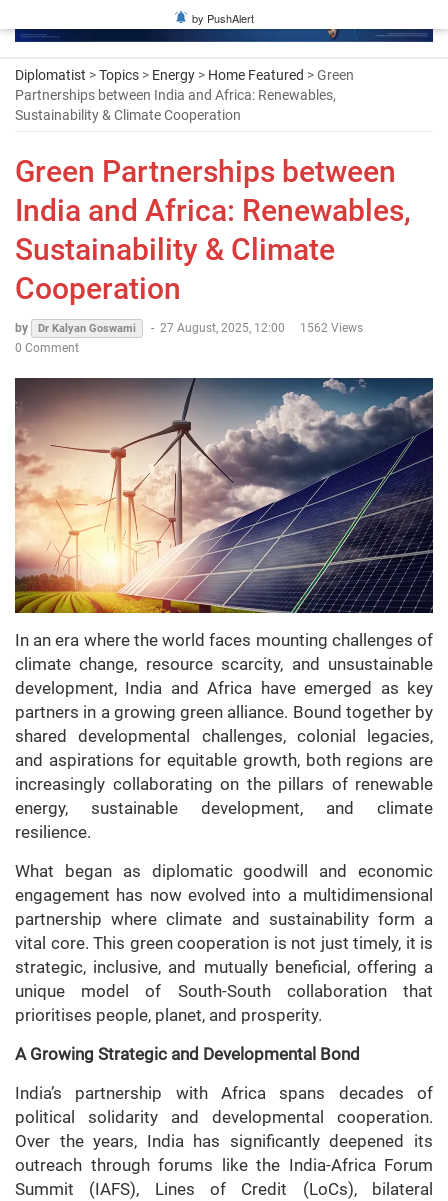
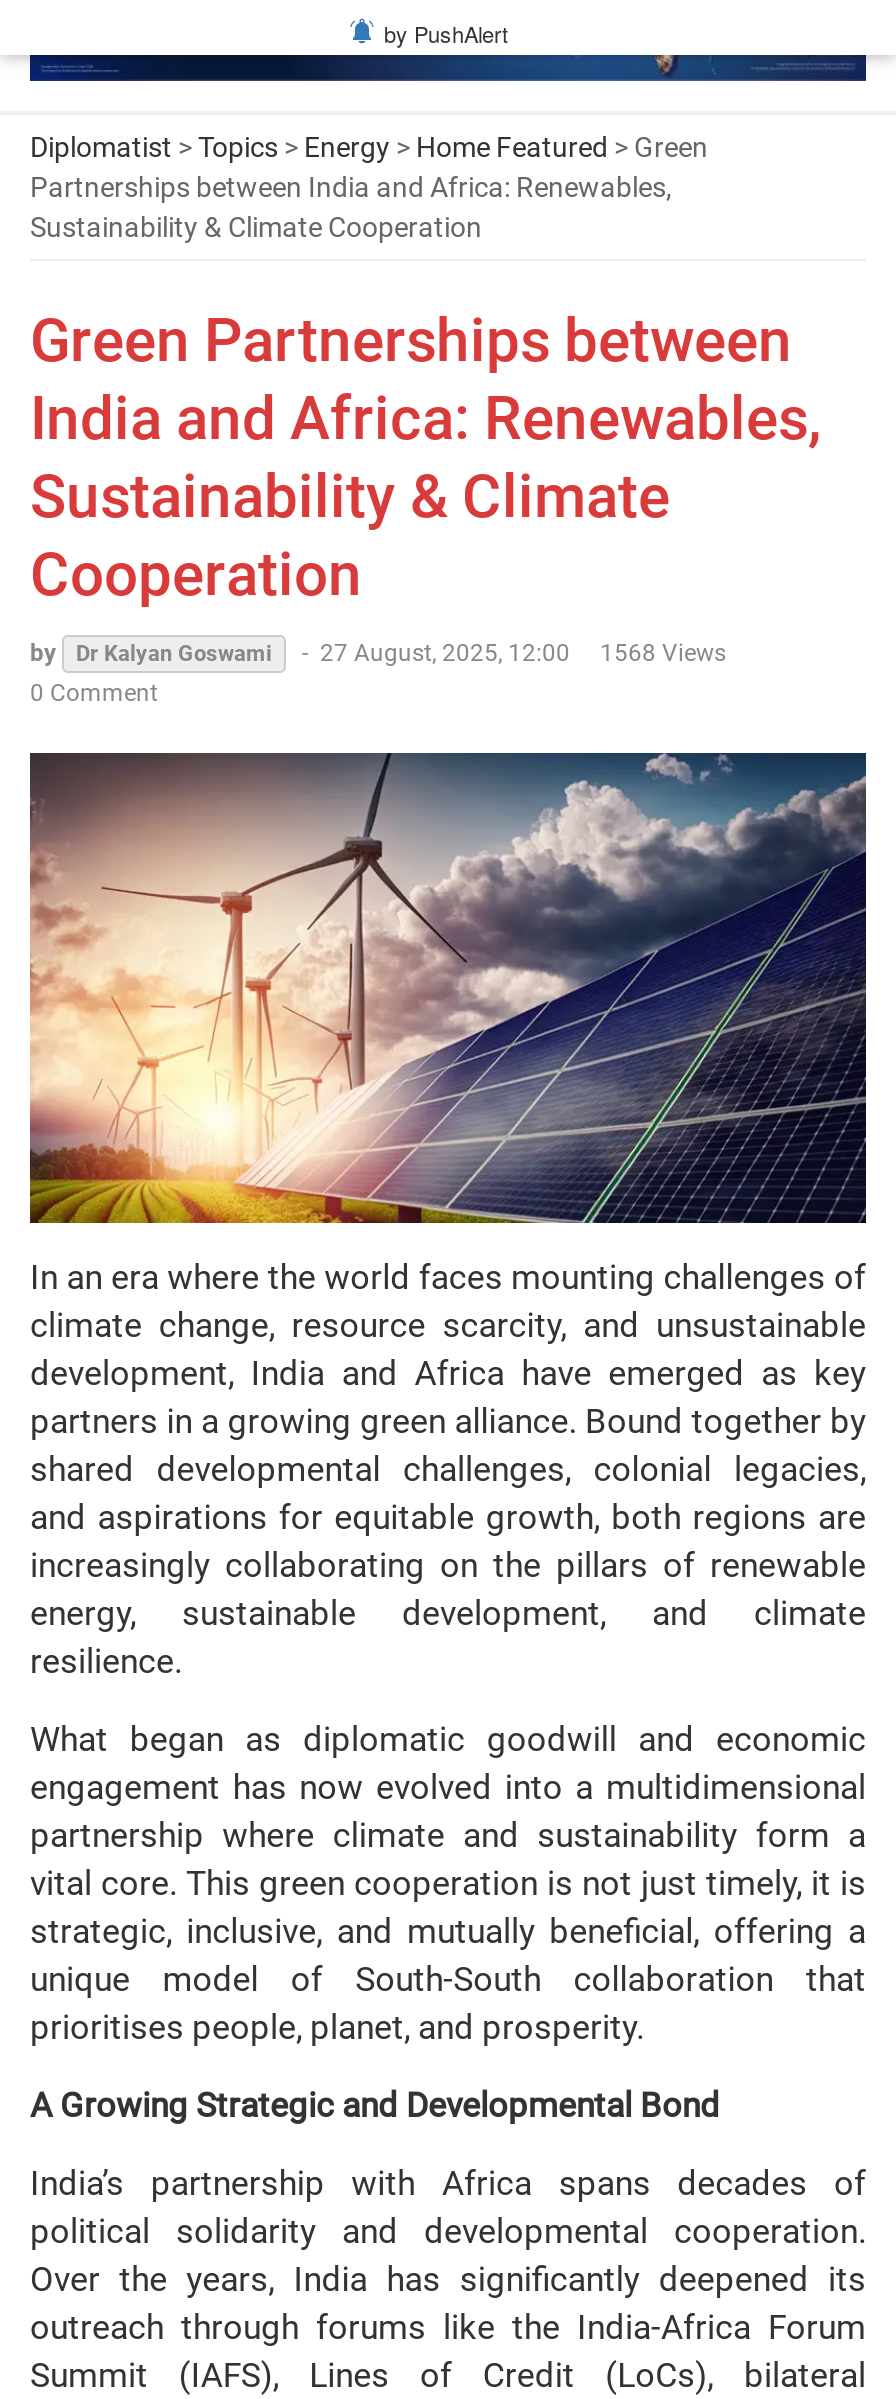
- by Dr Kalyan Goswami - 27 August, 2025, 12:00 1562 Views
+ by Dr Kalyan Goswami - 27 August, 2025, 12:00 1568 Views
